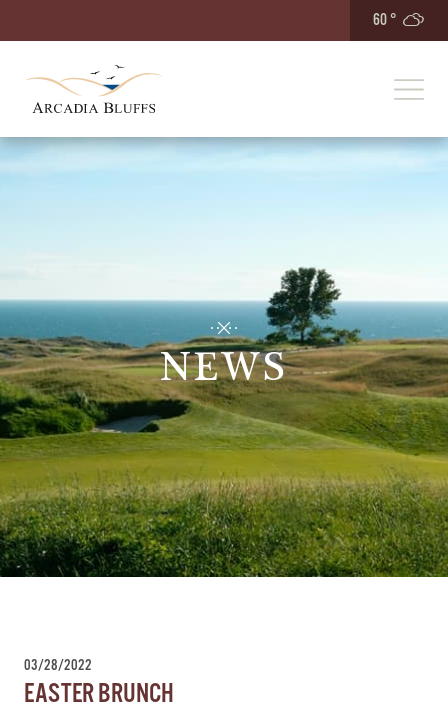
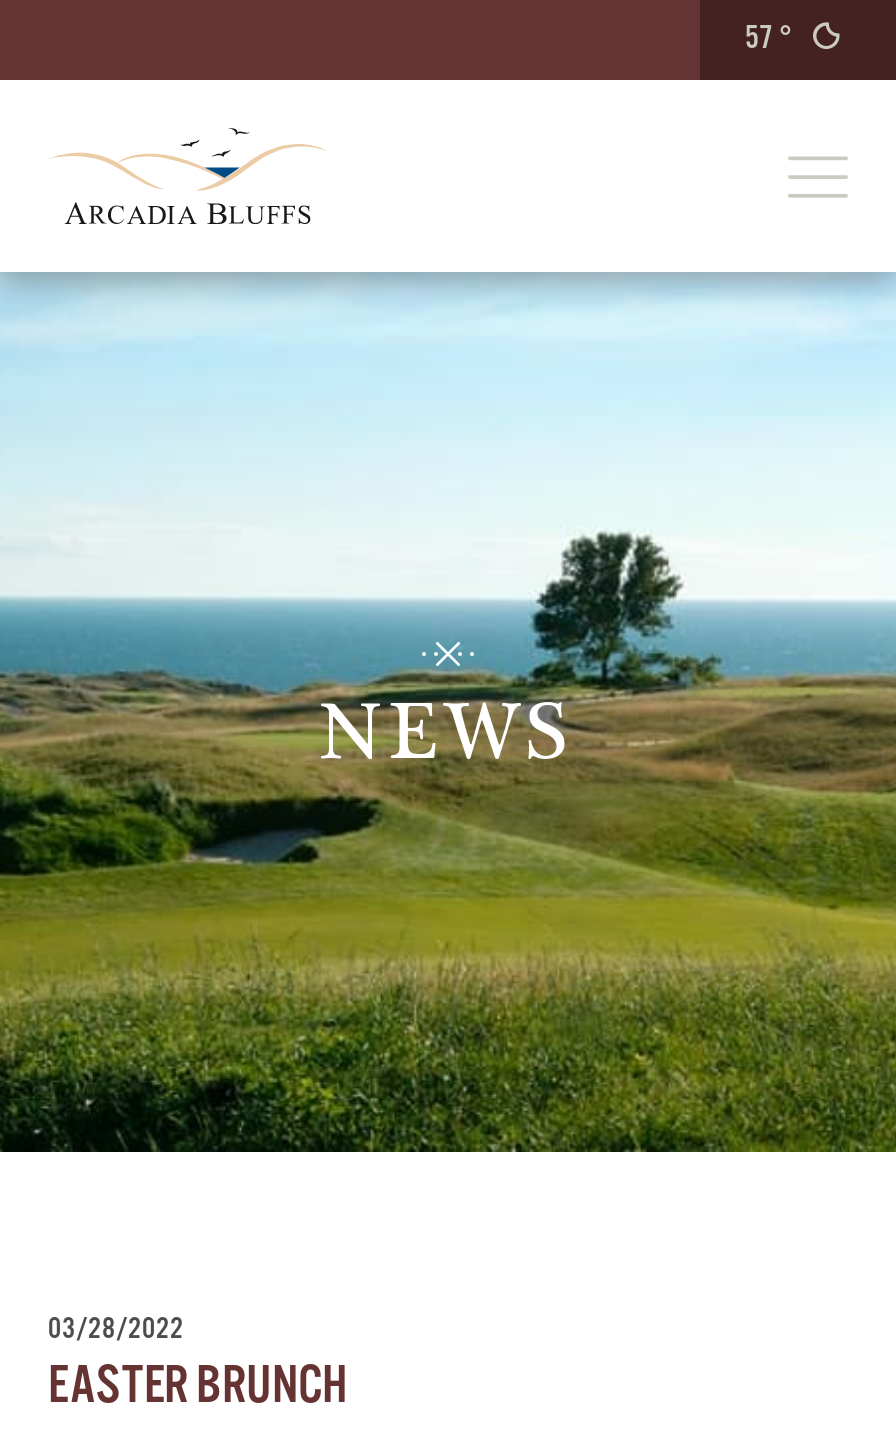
- 60 °
+ 57 °
